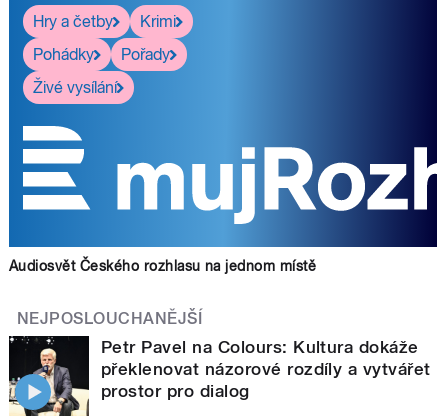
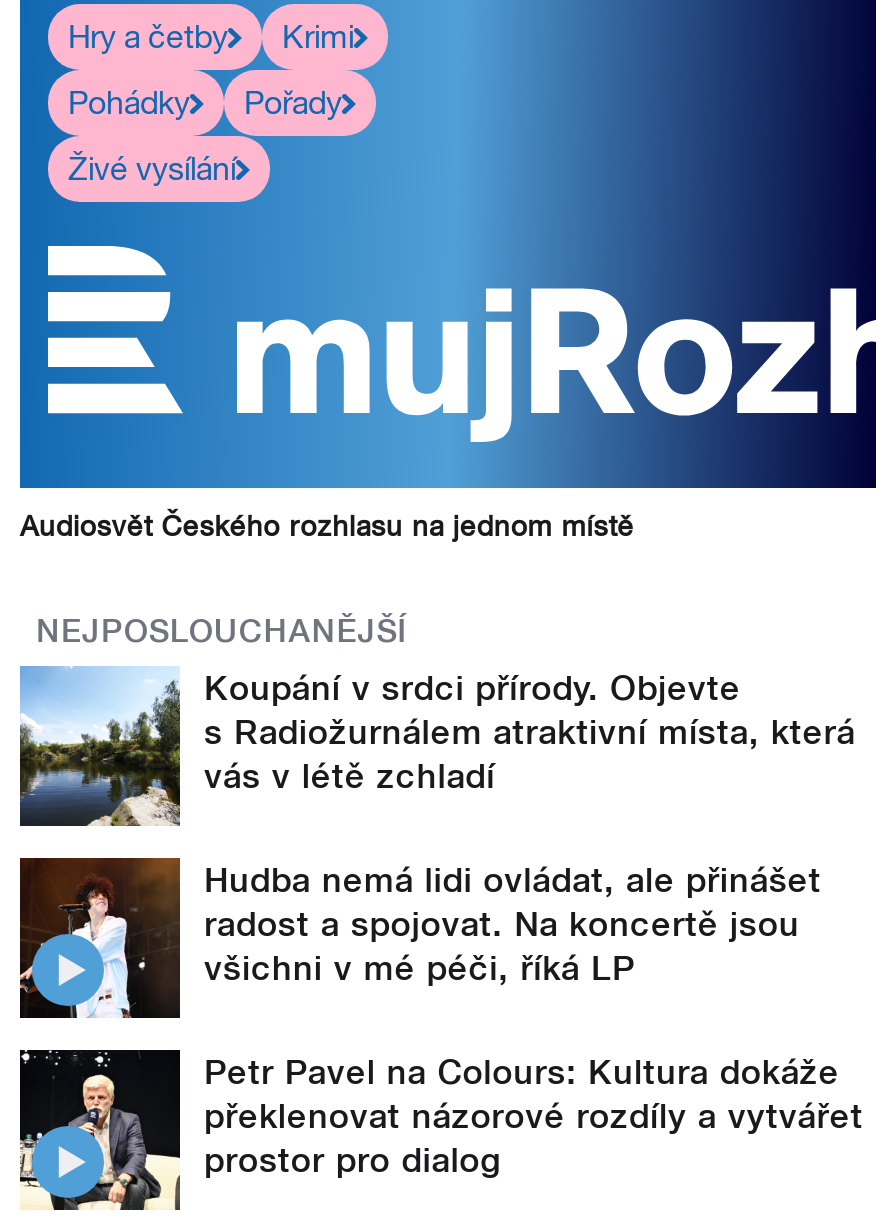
+ [image]
+ Koupání v srdci přírody. Objevte
+ s Radiožurnálem atraktivní místa, která
+ vás v létě zchladí
+ Hudba nemá lidi ovládat, ale přinášet
+ radost a spojovat. Na koncertě jsou
+ všichni v mé péči, říká LP

+ [image]
